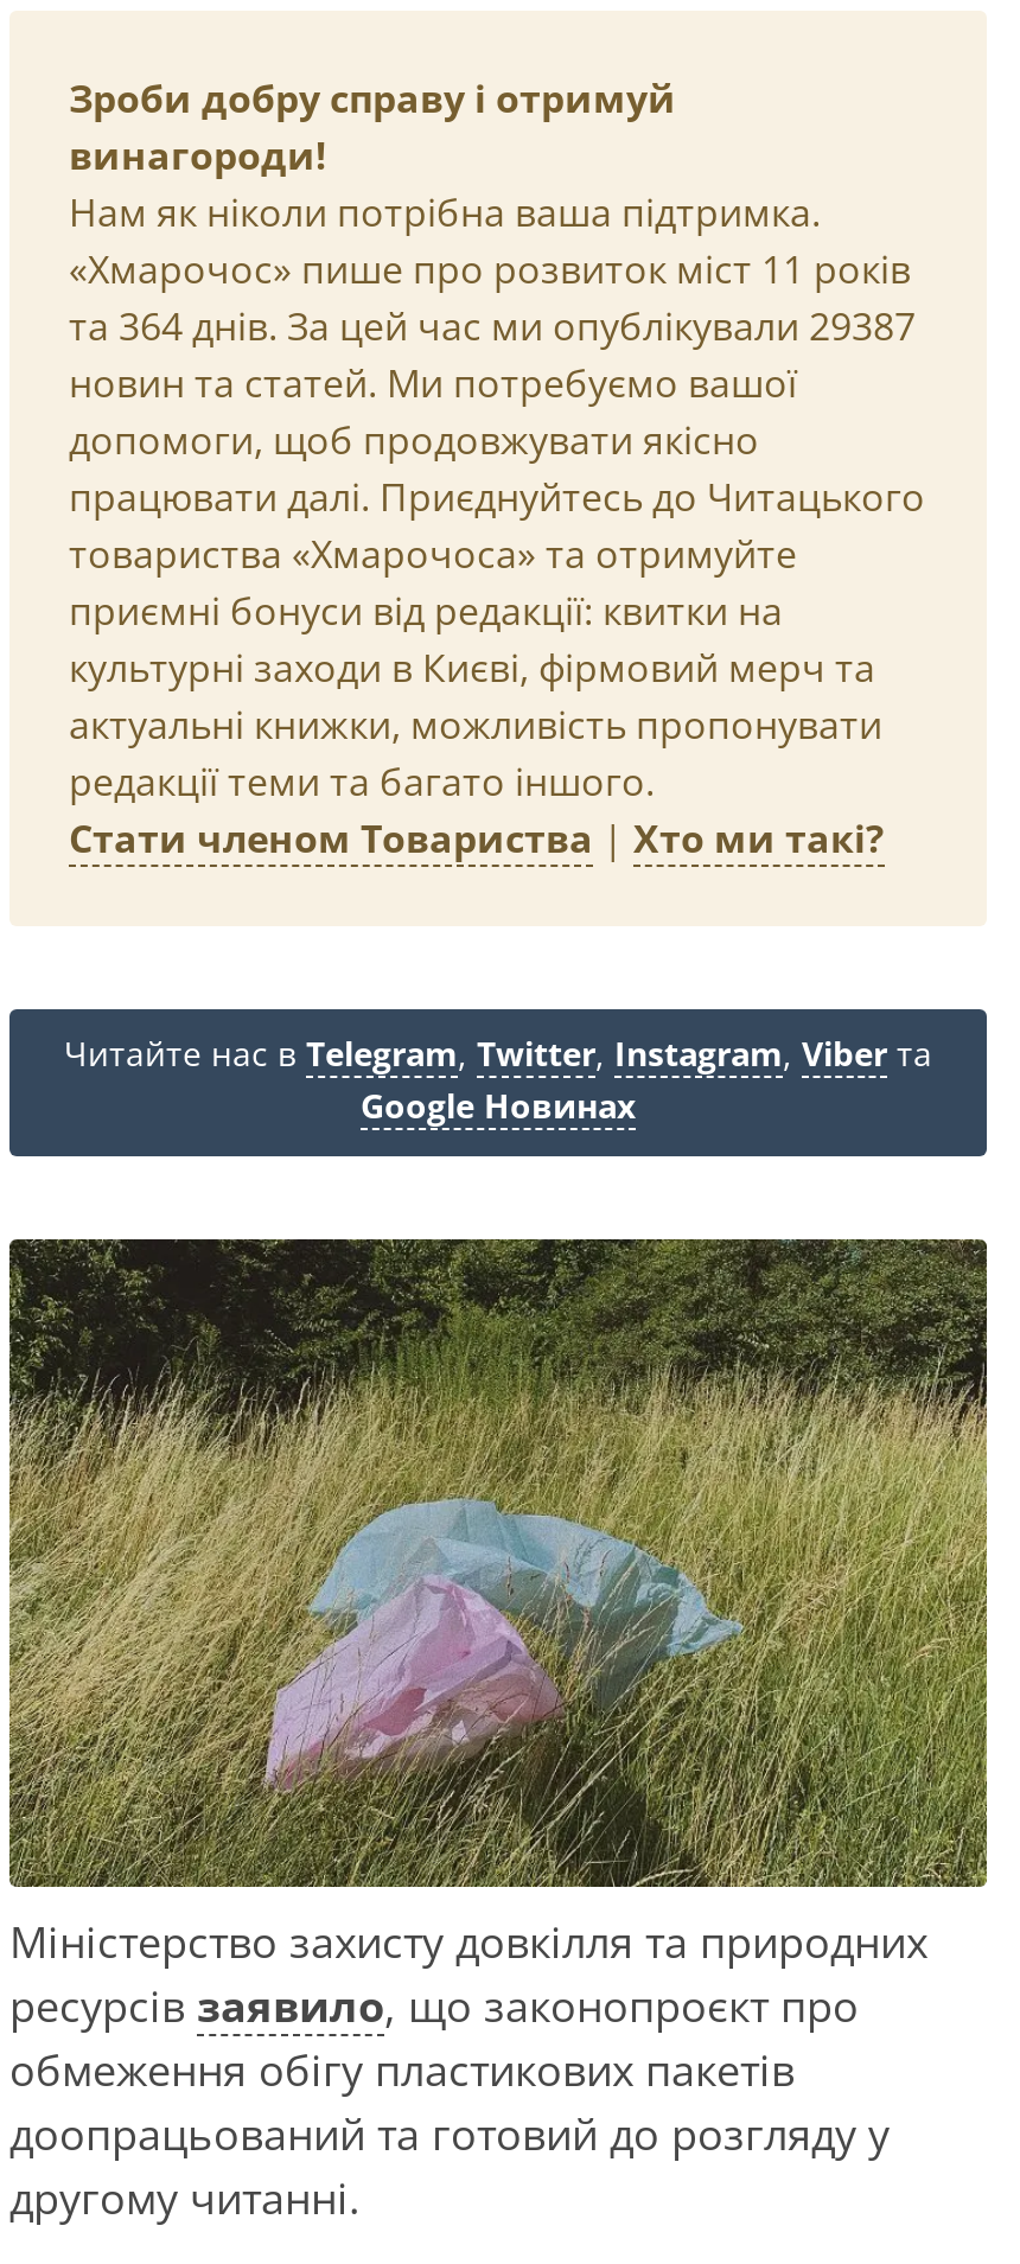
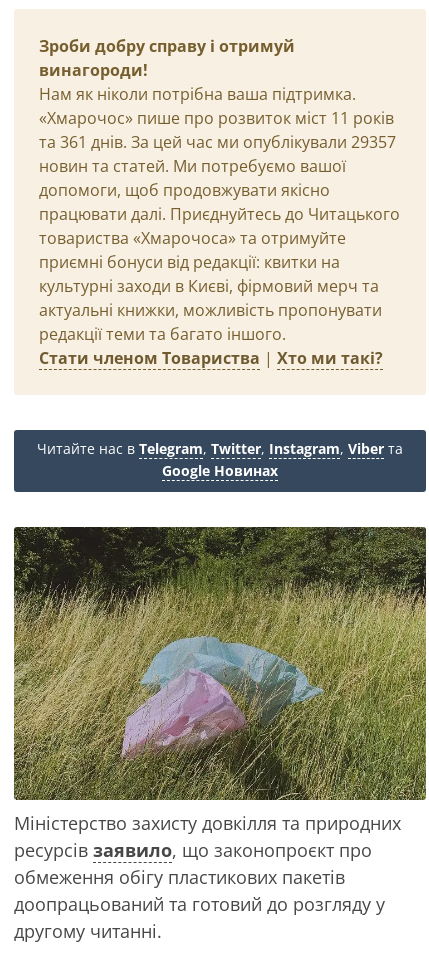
- та 364 днів. За цей час ми опублікували 29387
+ та 361 днів. За цей час ми опублікували 29357
